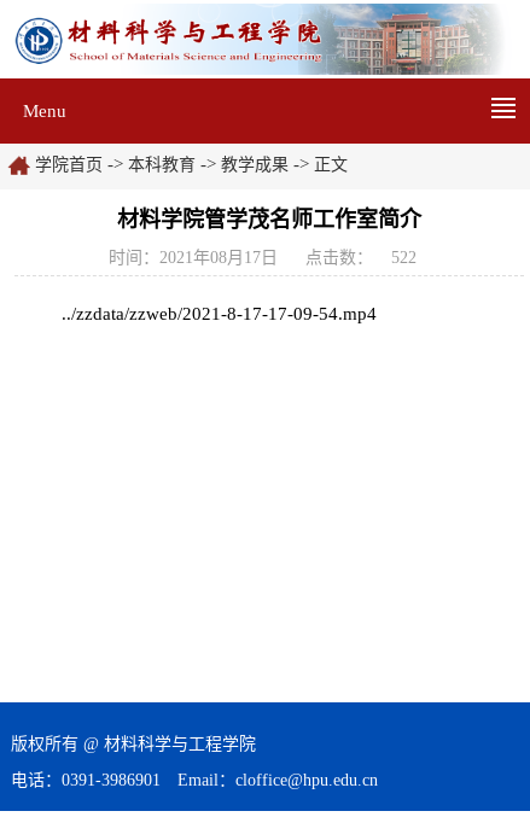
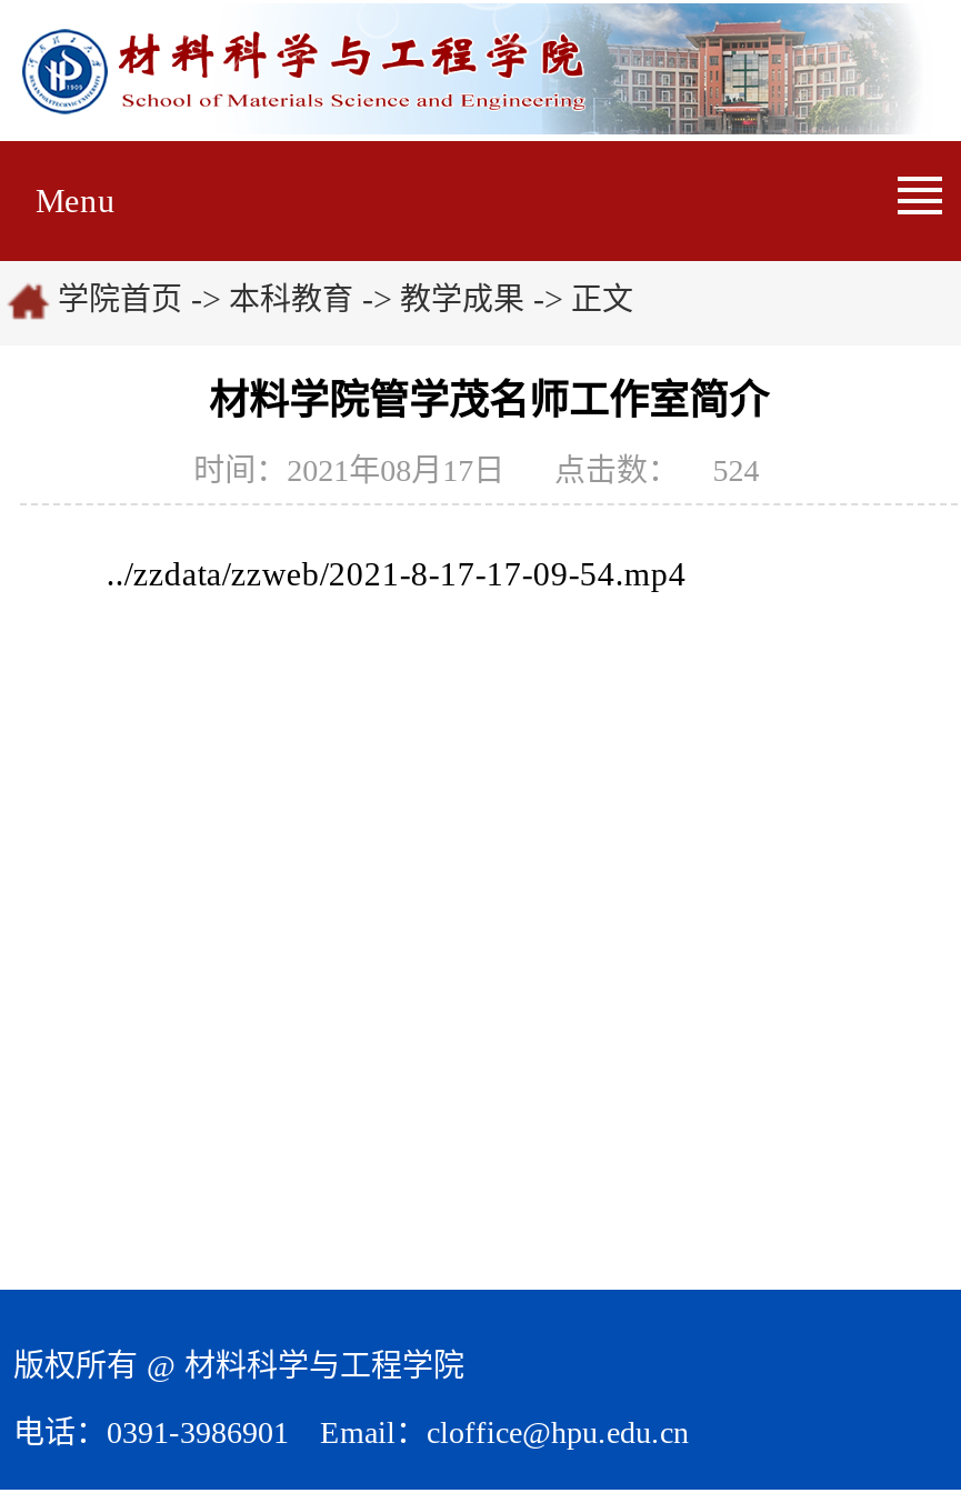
- 时间：2021年08月17日 点击数： 522
+ 时间：2021年08月17日 点击数： 524
